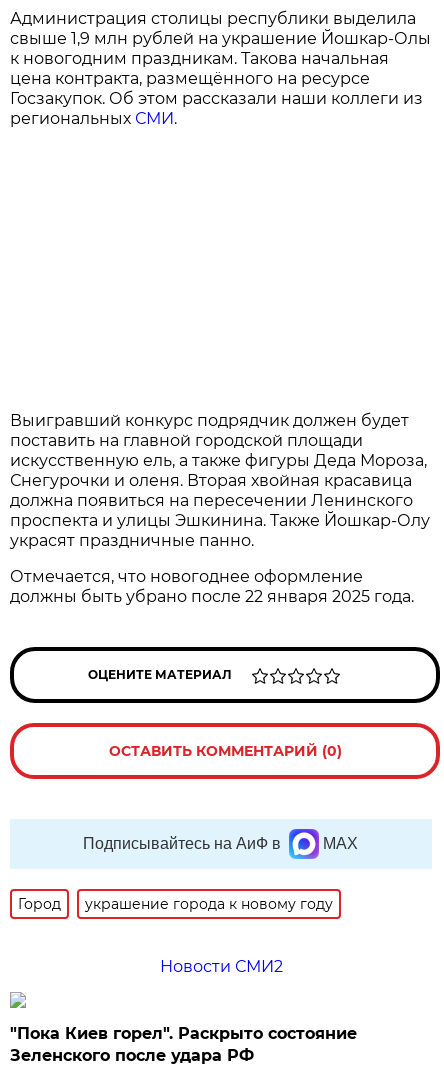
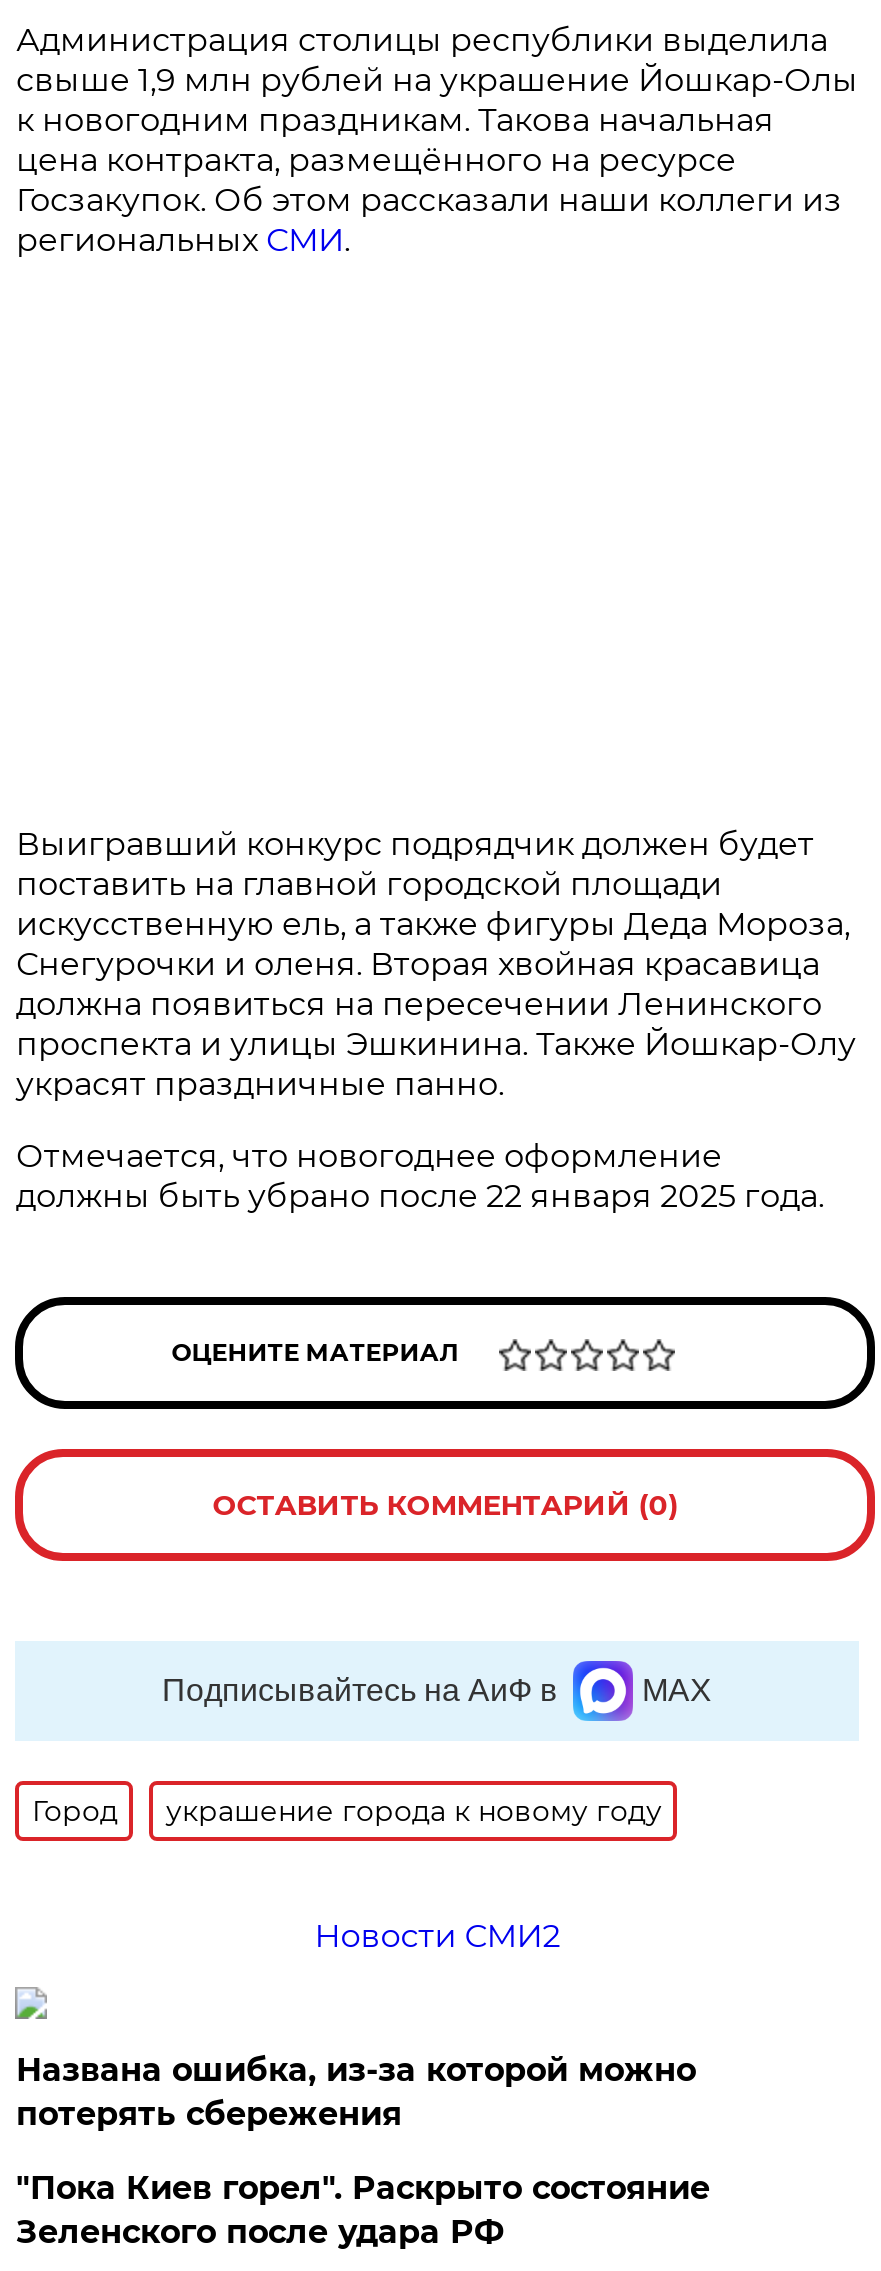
+ Названа ошибка, из-за которой можно
+ потерять сбережения
